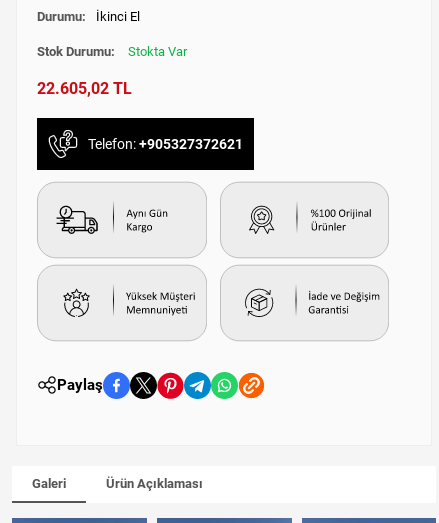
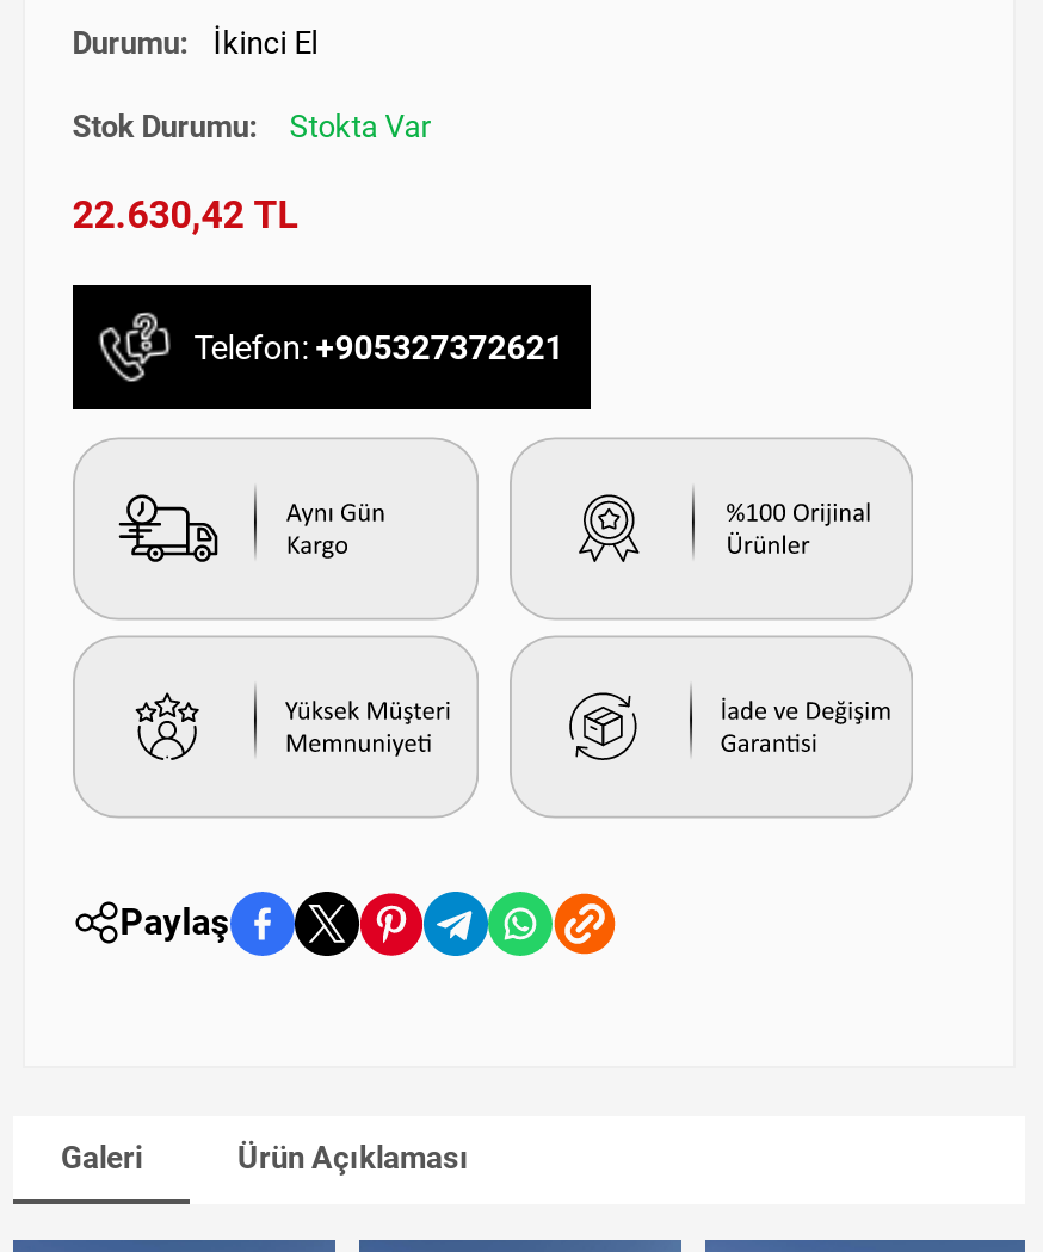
- 22.605,02 TL
+ 22.630,42 TL
